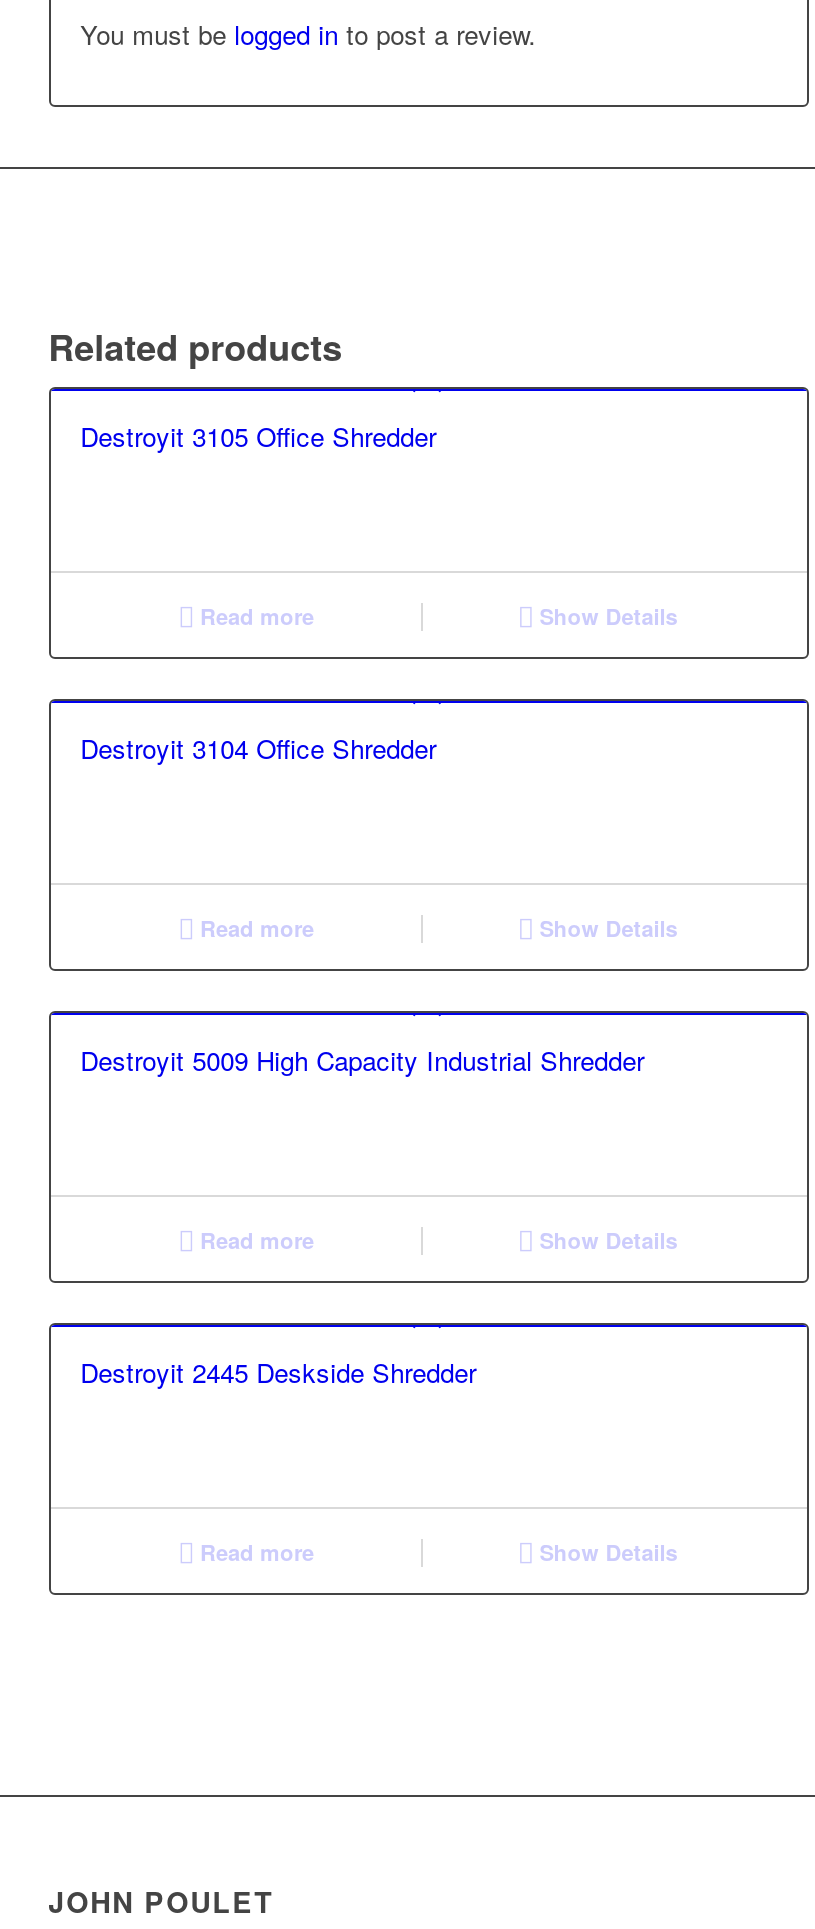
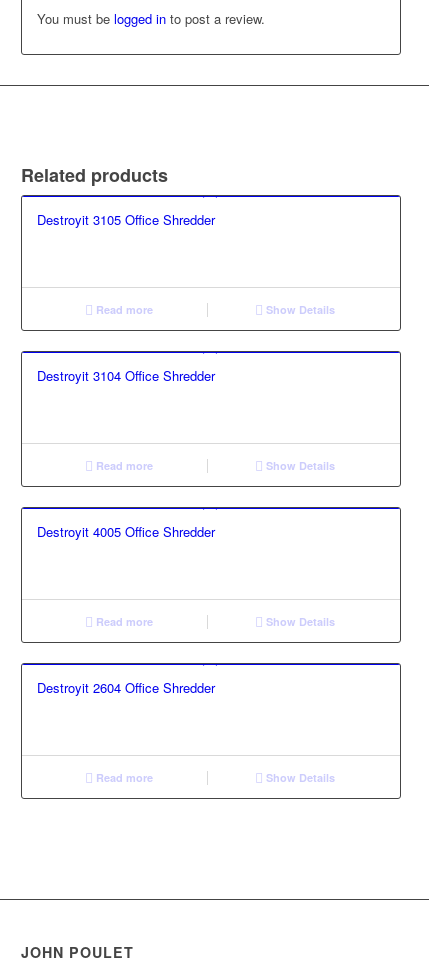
- Destroyit 5009 High Capacity Industrial Shredder
+ Destroyit 4005 Office Shredder

- Destroyit 2445 Deskside Shredder
+ Destroyit 2604 Office Shredder
